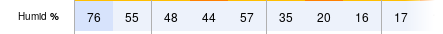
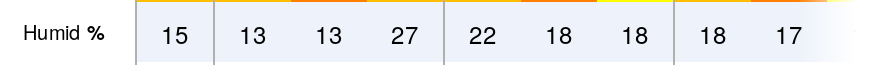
- 76
+ 15

- 55
+ 13

- 48
+ 13

- 44
+ 27

- 57
+ 22

- 35
+ 18

- 20
+ 18

- 16
+ 18
